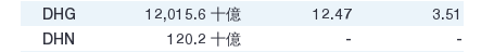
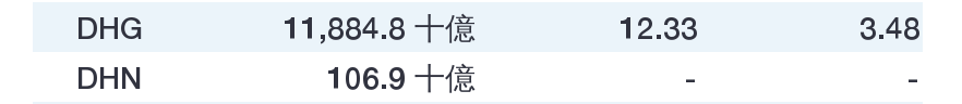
- 12,015.6十億
+ 11,884.8十億

- 12.47
+ 12.33

- 3.51
+ 3.48

- 120.2十億
+ 106.9十億
